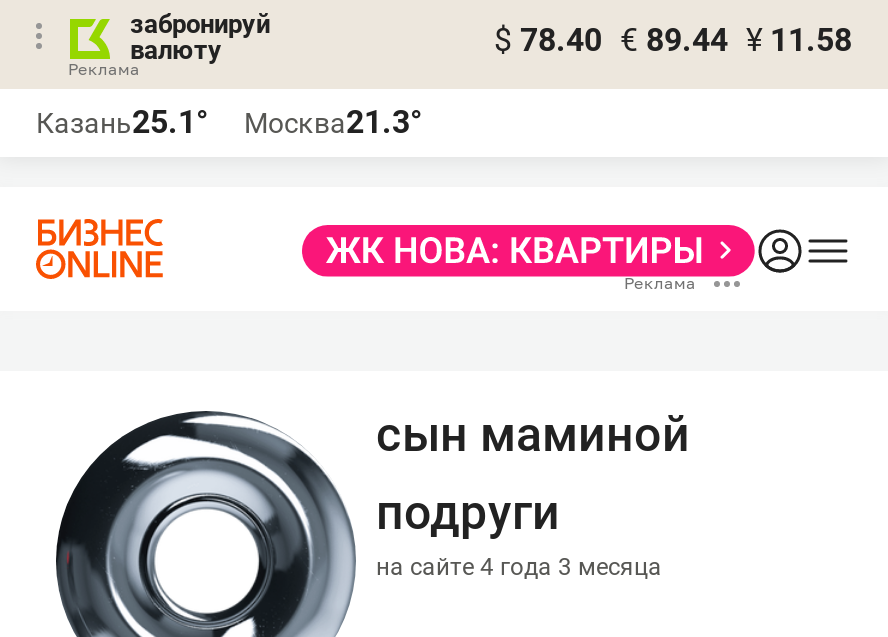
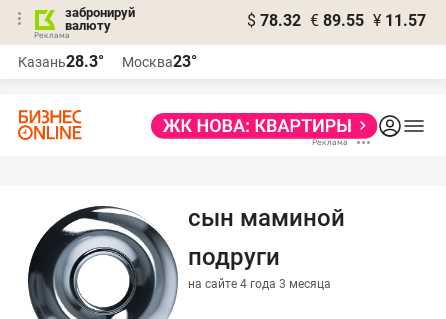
- $ 78.40 € 89.44 ¥ 11.58
+ $ 78.32 € 89.55 ¥ 11.57

- Казань25.1°
+ Казань28.3°

- Москва21.3°
+ Москва23°
